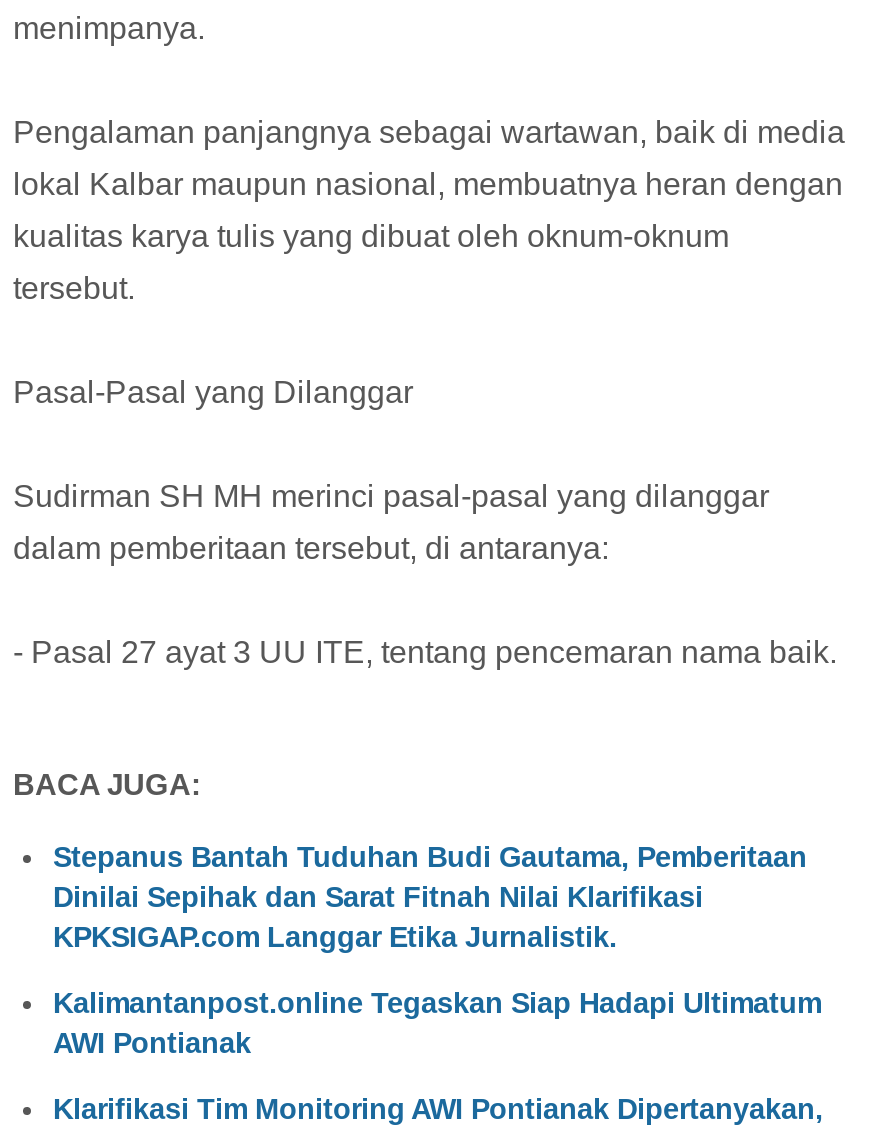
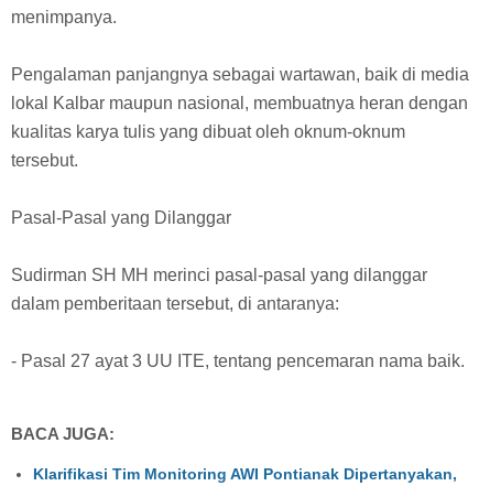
- Stepanus Bantah Tuduhan Budi Gautama, Pemberitaan
- Dinilai Sepihak dan Sarat Fitnah Nilai Klarifikasi
- KPKSIGAP.com Langgar Etika Jurnalistik.
- Kalimantanpost.online Tegaskan Siap Hadapi Ultimatum
- AWI Pontianak
